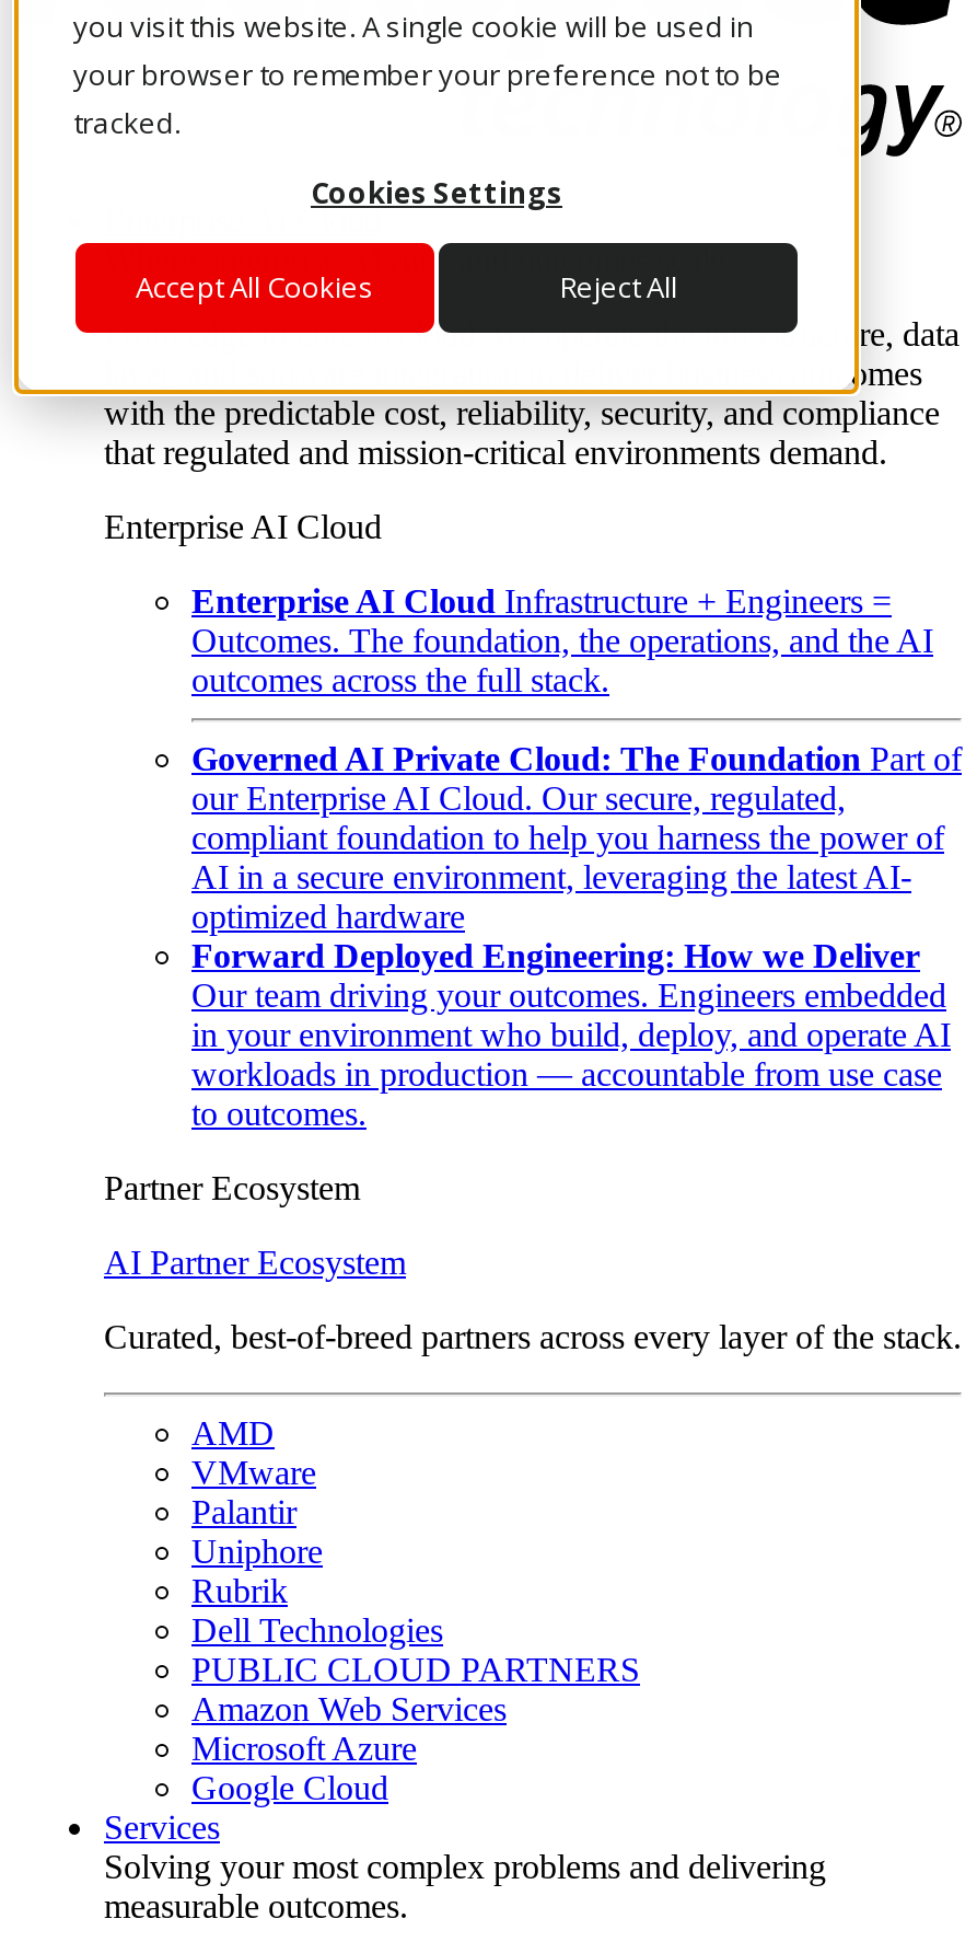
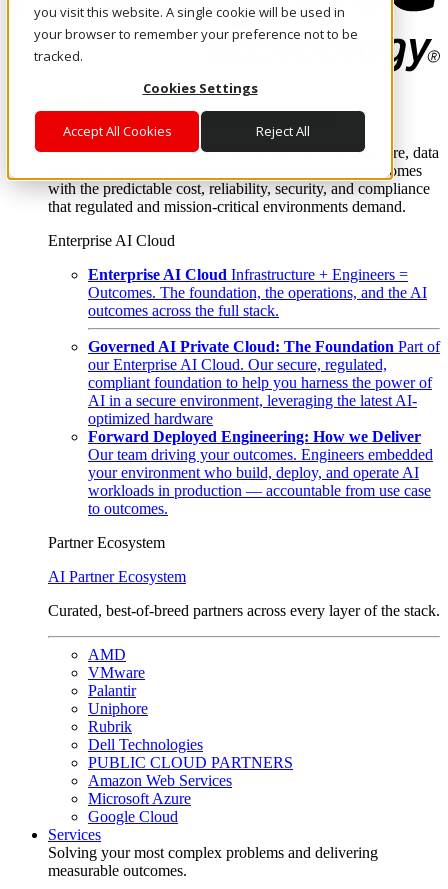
- in your environment who build, deploy, and operate AI
+ your environment who build, deploy, and operate AI
